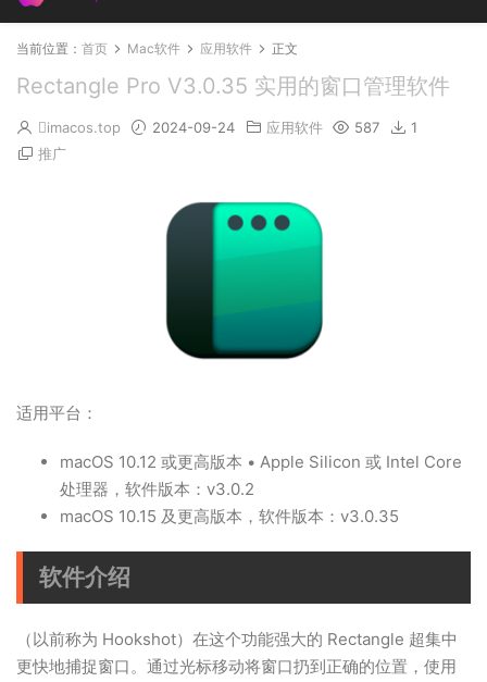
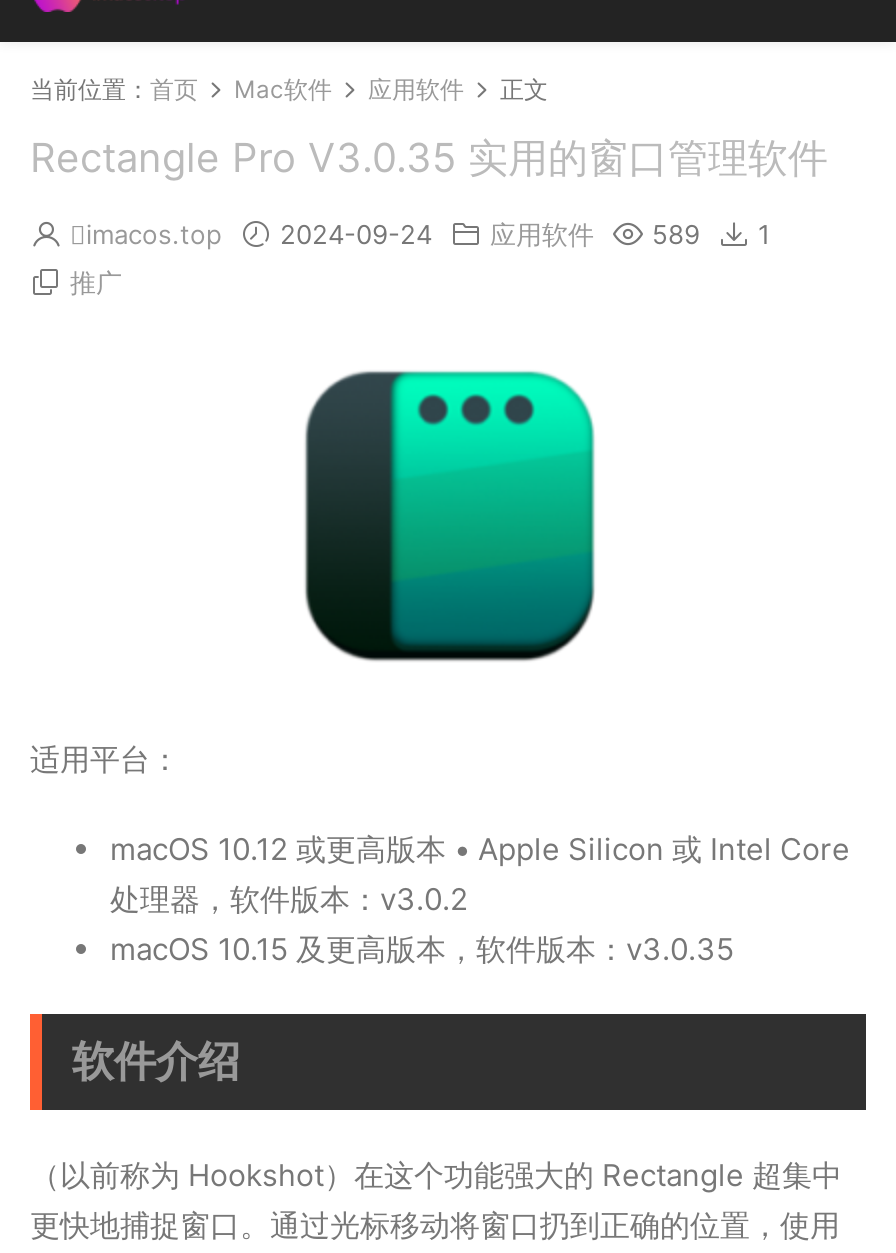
- 587
+ 589
